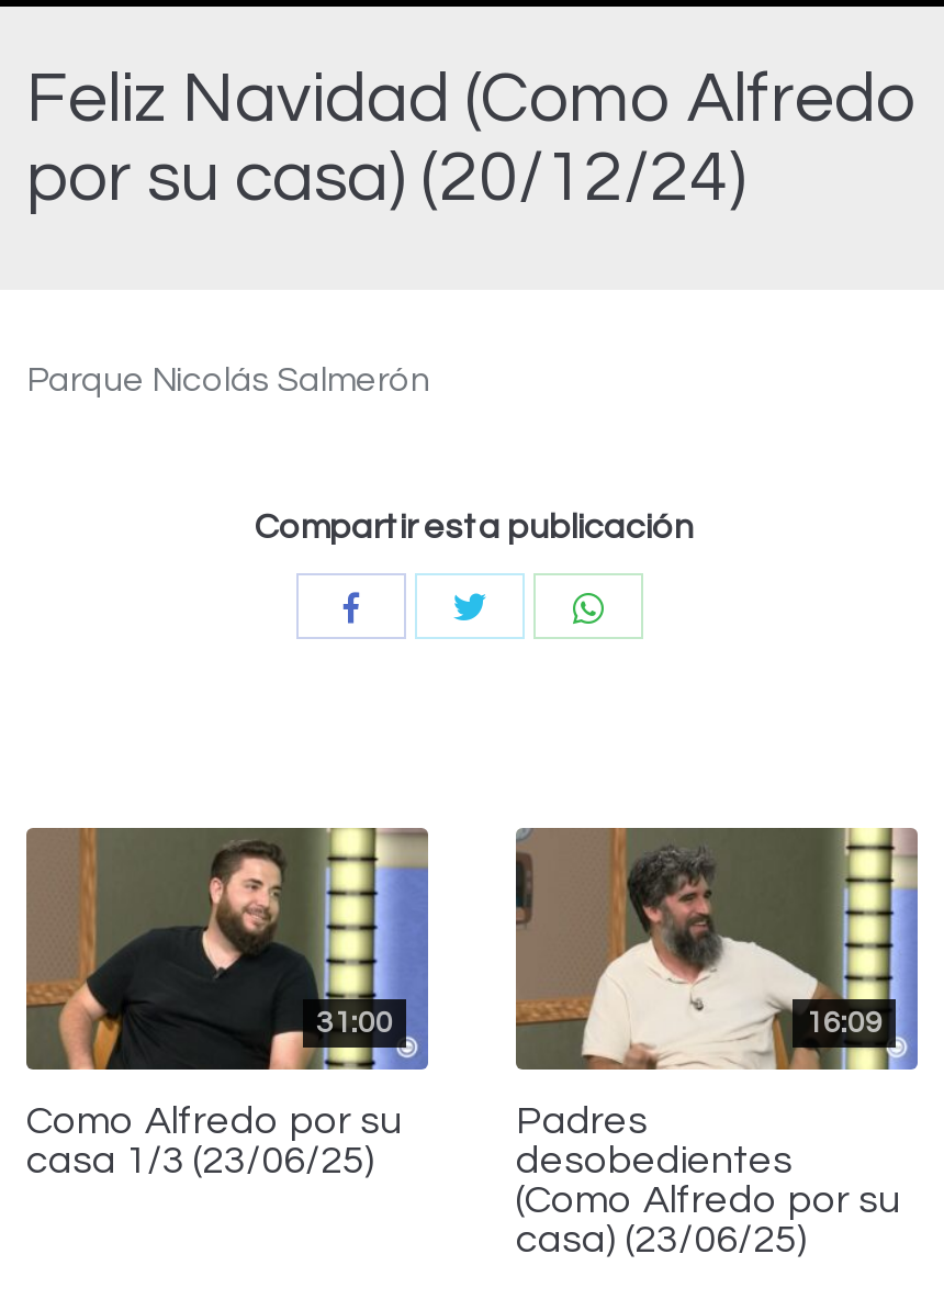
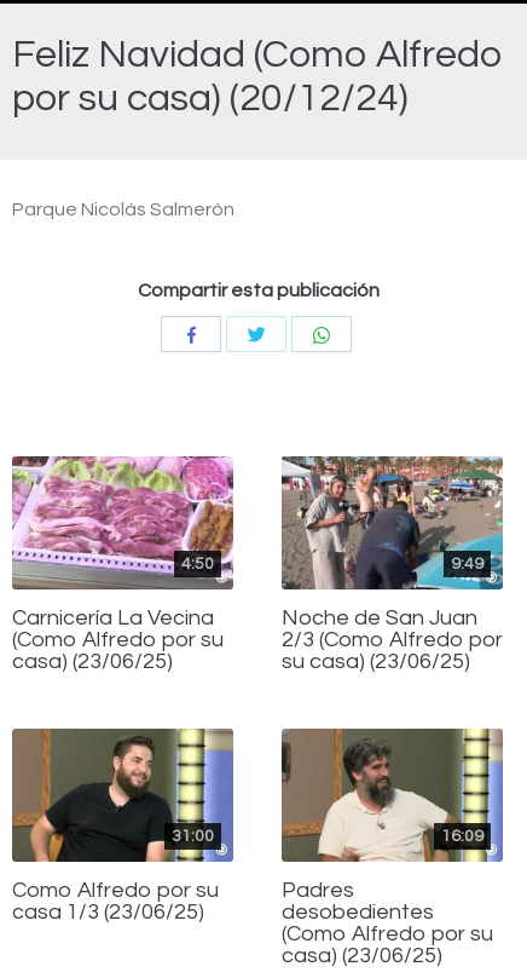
+ [image]
+ 4:50
+ Carnicería La Vecina
+ (Como Alfredo por su
+ casa) (23/06/25)

+ [image]
+ 9:49
+ Noche de San Juan
+ 2/3 (Como Alfredo por
+ su casa) (23/06/25)
